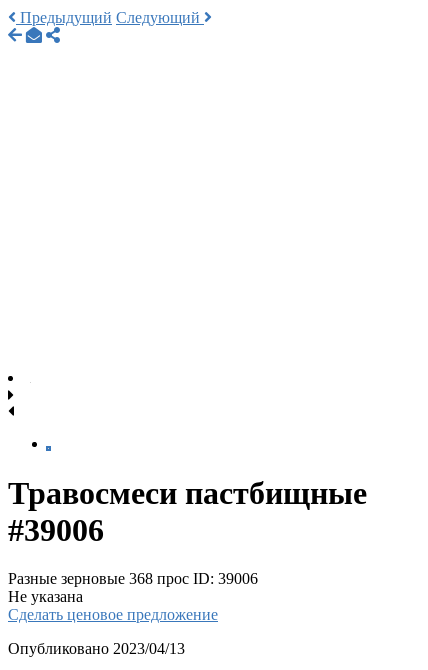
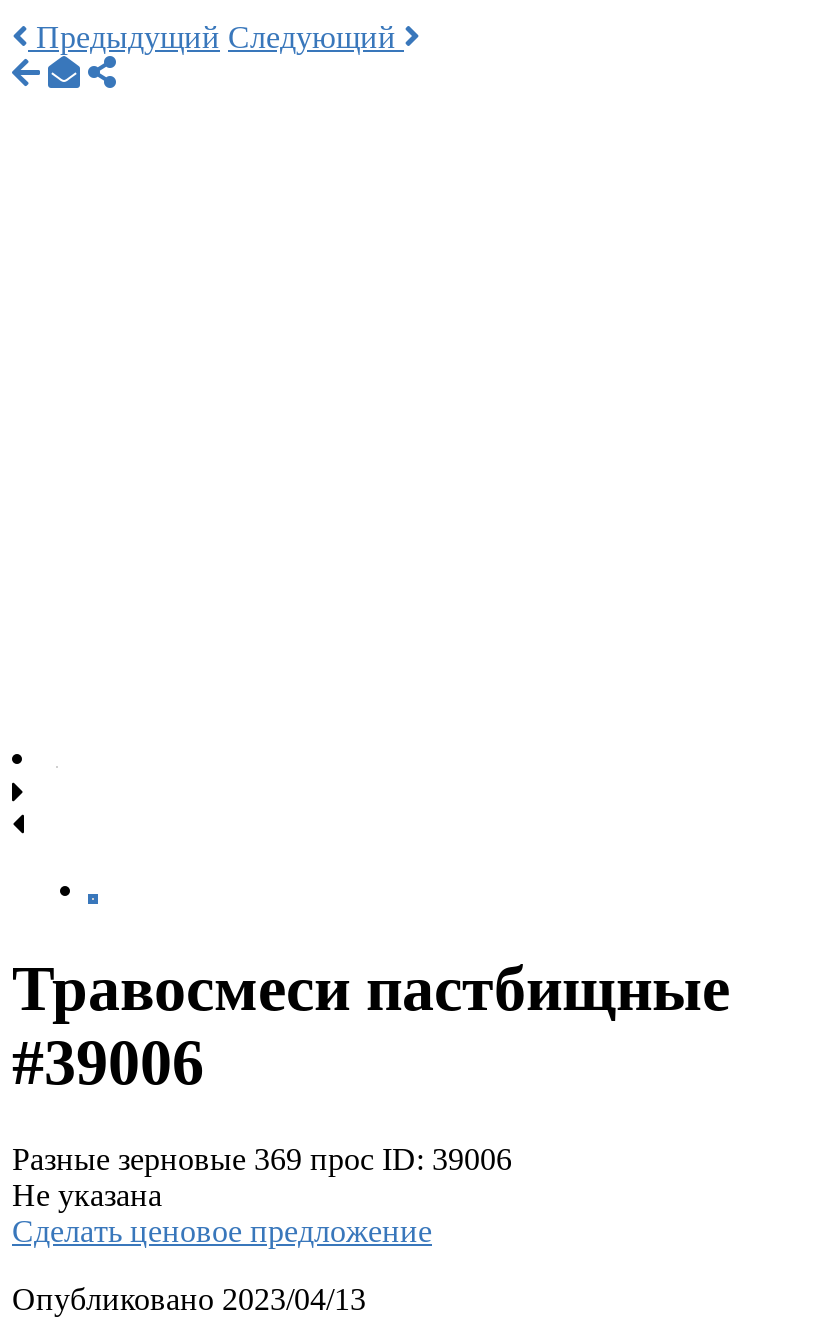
- Разные зерновые 368 прос ID: 39006
+ Разные зерновые 369 прос ID: 39006
